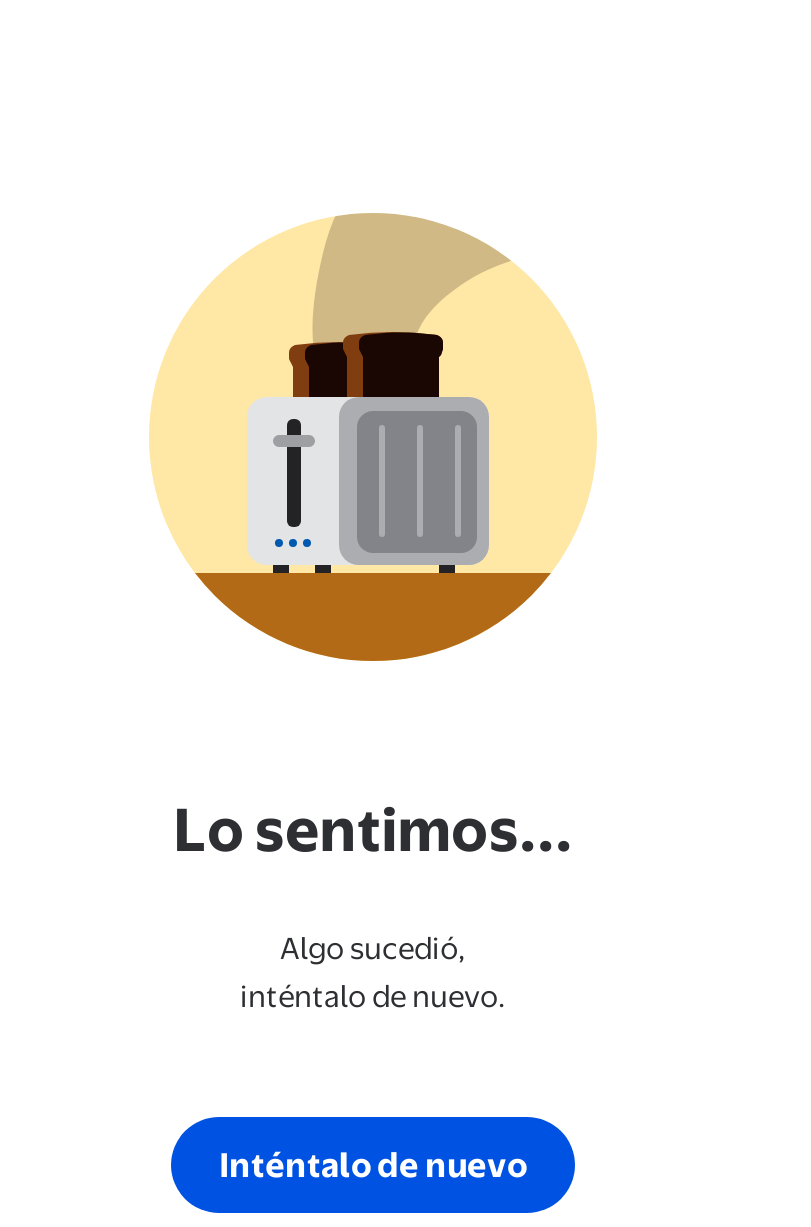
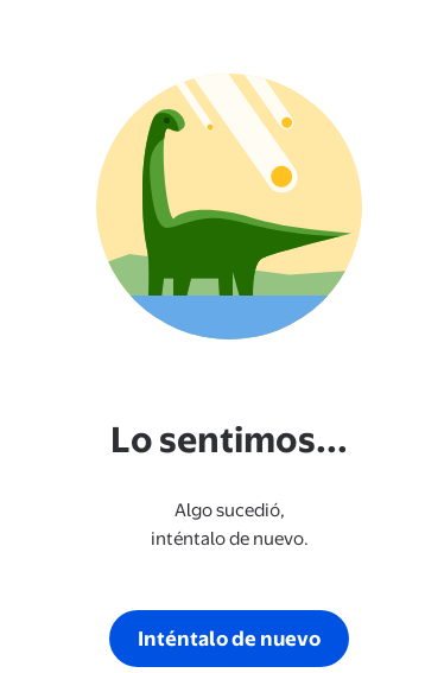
- [image]
+ [image]
